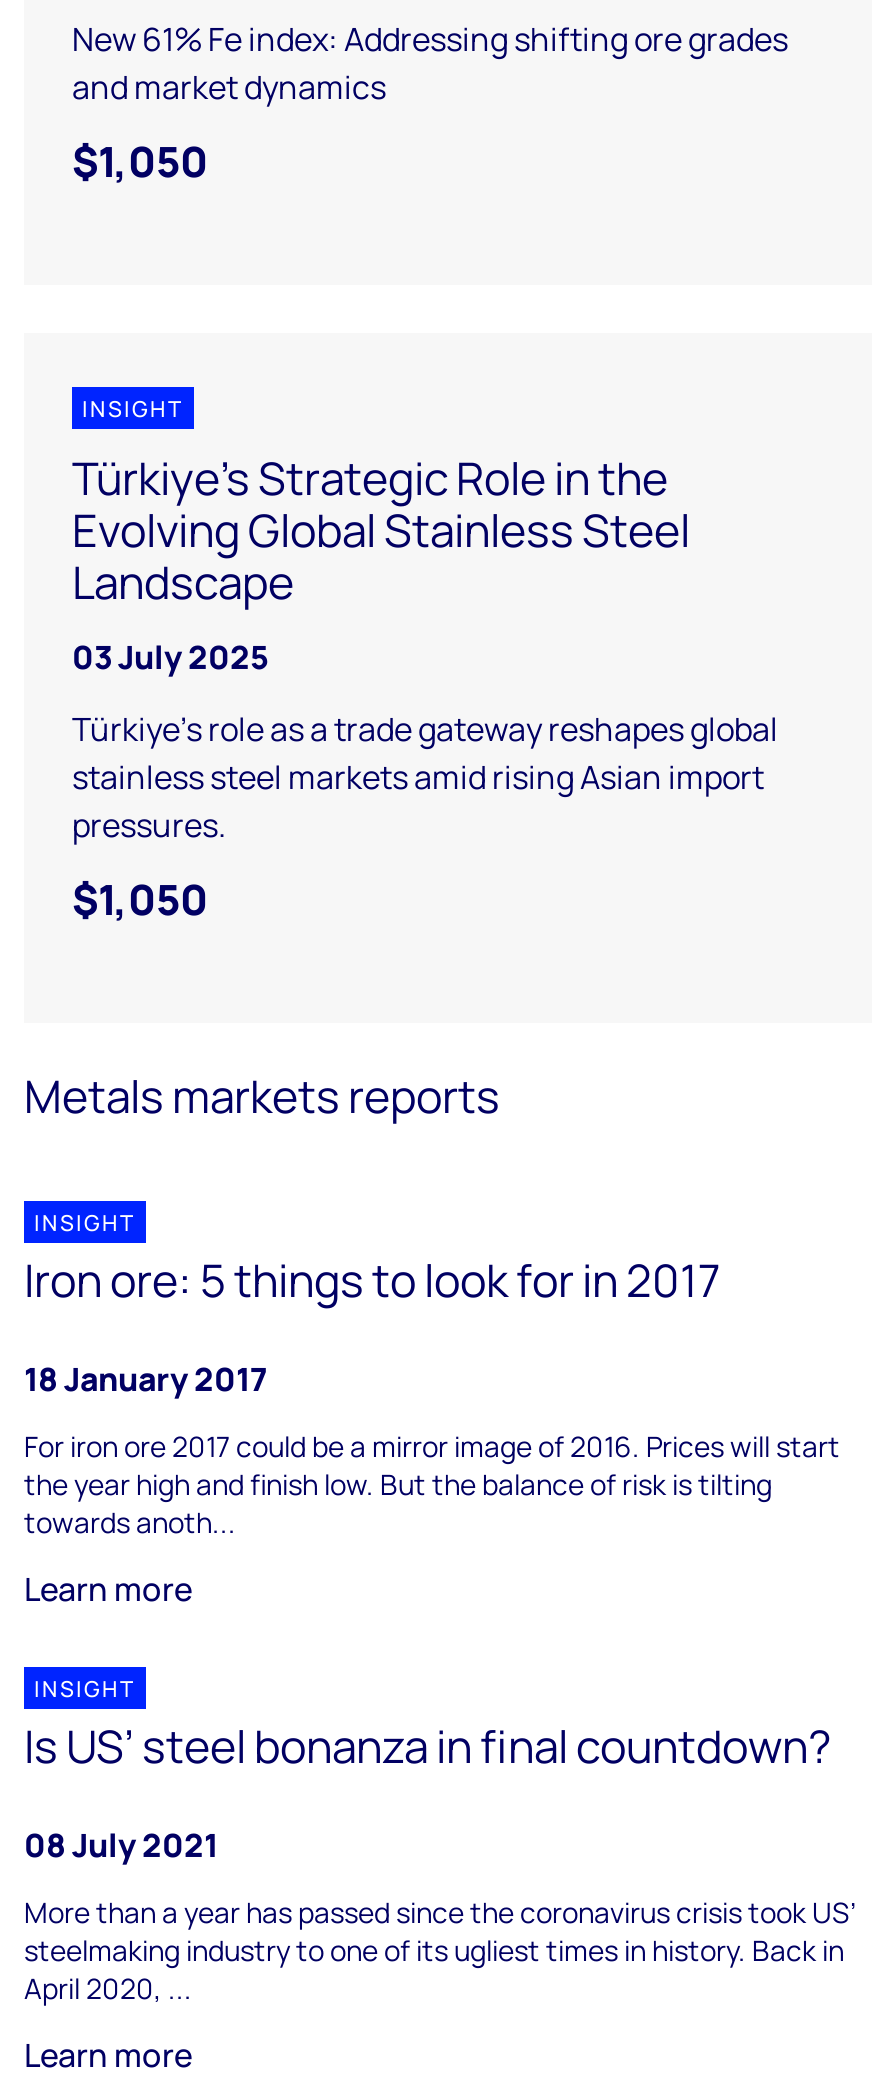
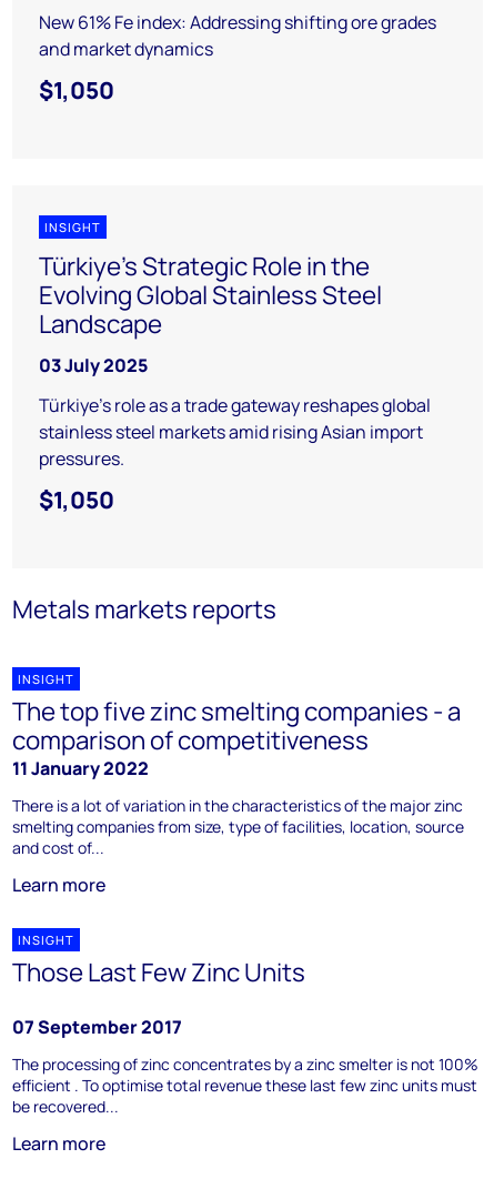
- Iron ore: 5 things to look for in 2017
- 18 January 2017
- For iron ore 2017 could be a mirror image of 2016. Prices will start
- the year high and finish low. But the balance of risk is tilting
- towards anoth...
+ The top five zinc smelting companies - a
+ comparison of competitiveness
+ 11 January 2022
+ There is a lot of variation in the characteristics of the major zinc
+ smelting companies from size, type of facilities, location, source
+ and cost of...

- Is US’ steel bonanza in final countdown?
+ Those Last Few Zinc Units

- 08 July 2021
+ 07 September 2017

- More than a year has passed since the coronavirus crisis took US’
- steelmaking industry to one of its ugliest times in history. Back in
- April 2020, ...
+ The processing of zinc concentrates by a zinc smelter is not 100%
+ efficient . To optimise total revenue these last few zinc units must
+ be recovered...
